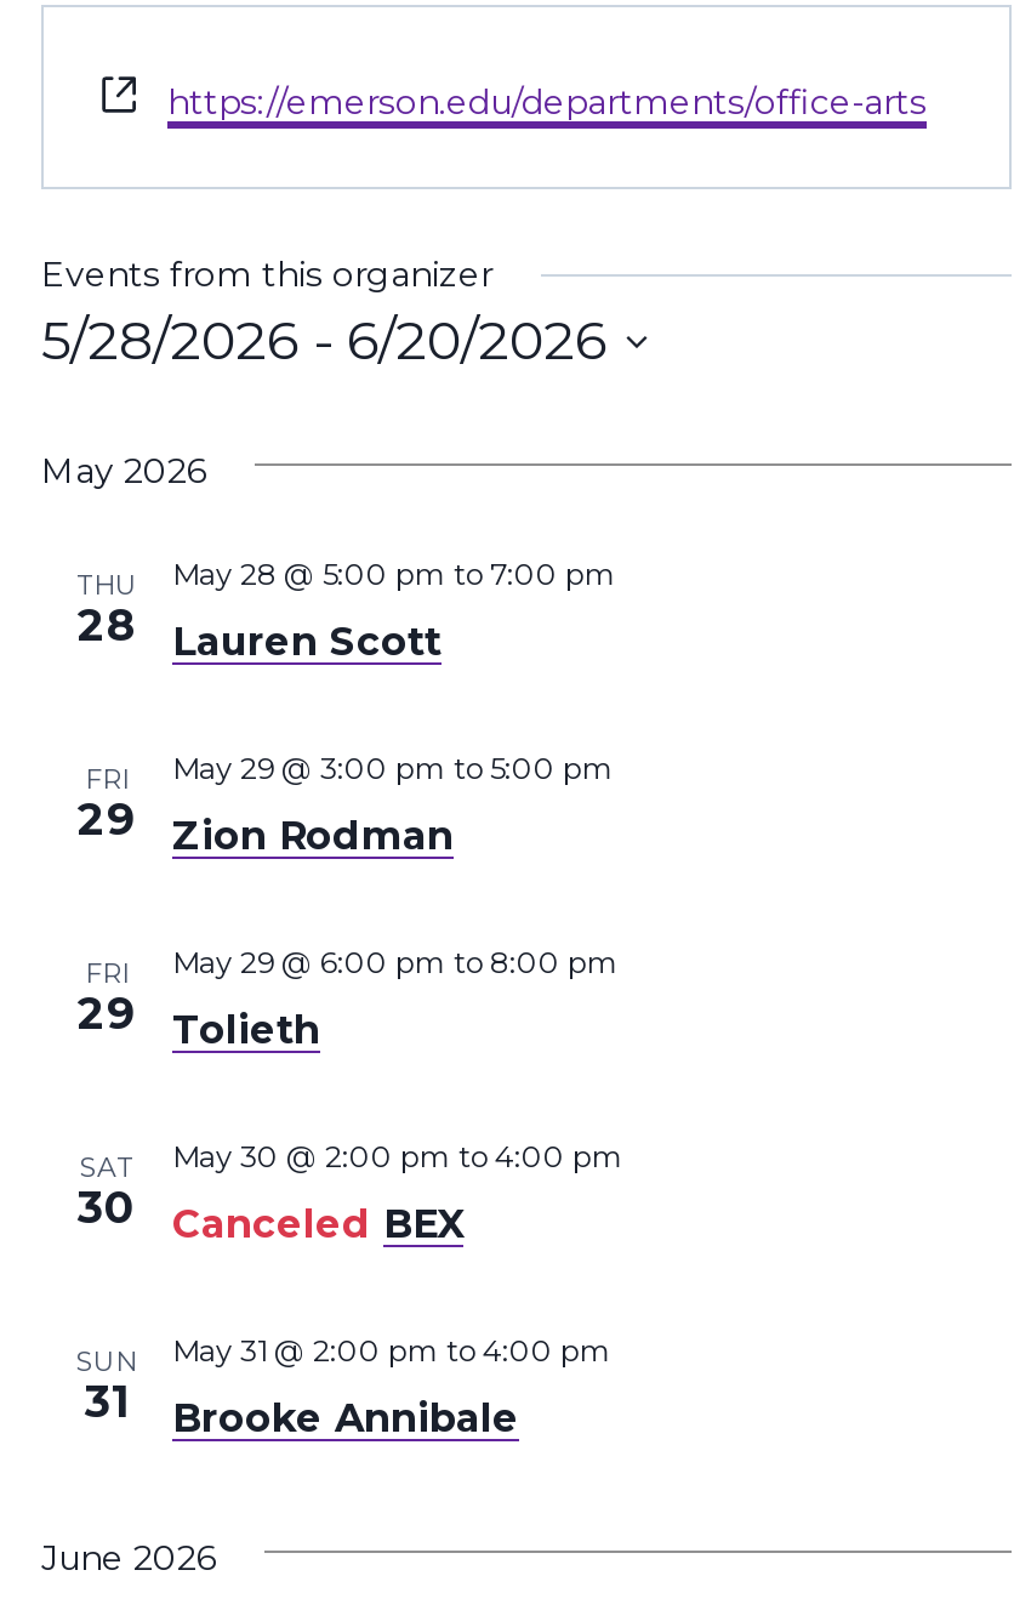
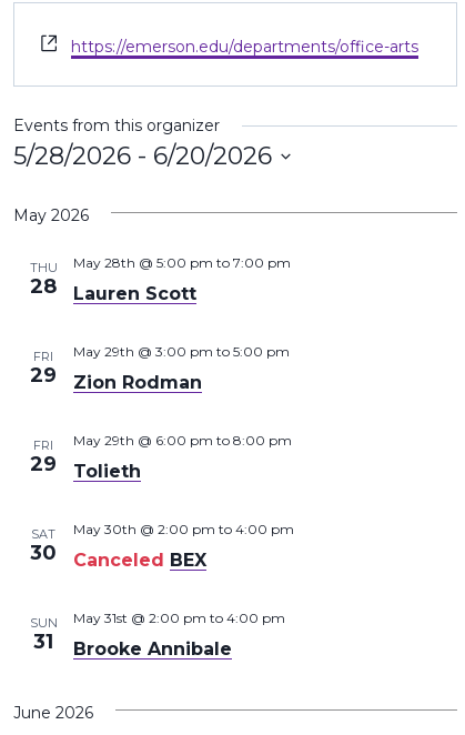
- THU May 28 @ 5:00 pm to 7:00 pm
+ THU May 28th @ 5:00 pm to 7:00 pm

- FRI May 29 @ 3:00 pm to 5:00 pm
+ FRI May 29th @ 3:00 pm to 5:00 pm

- FRI May 29 @ 6:00 pm to 8:00 pm
+ FRI May 29th @ 6:00 pm to 8:00 pm

- SAT May 30 @ 2:00 pm to 4:00 pm
+ SAT May 30th @ 2:00 pm to 4:00 pm

- SUN May 31 @ 2:00 pm to 4:00 pm
+ SUN May 31st @ 2:00 pm to 4:00 pm
